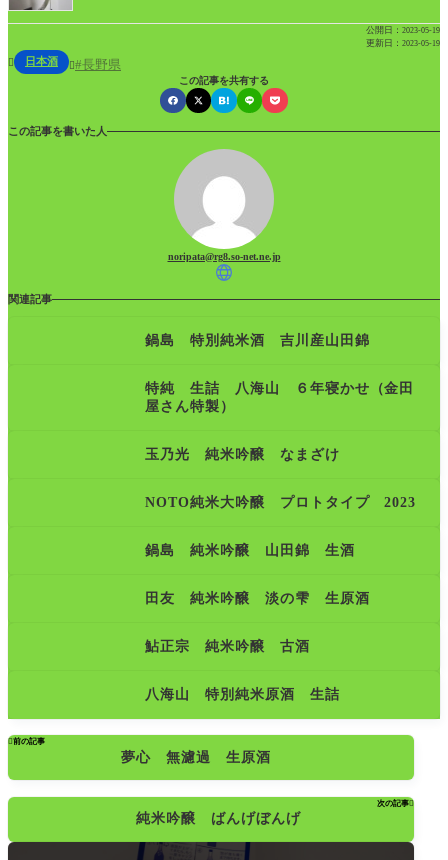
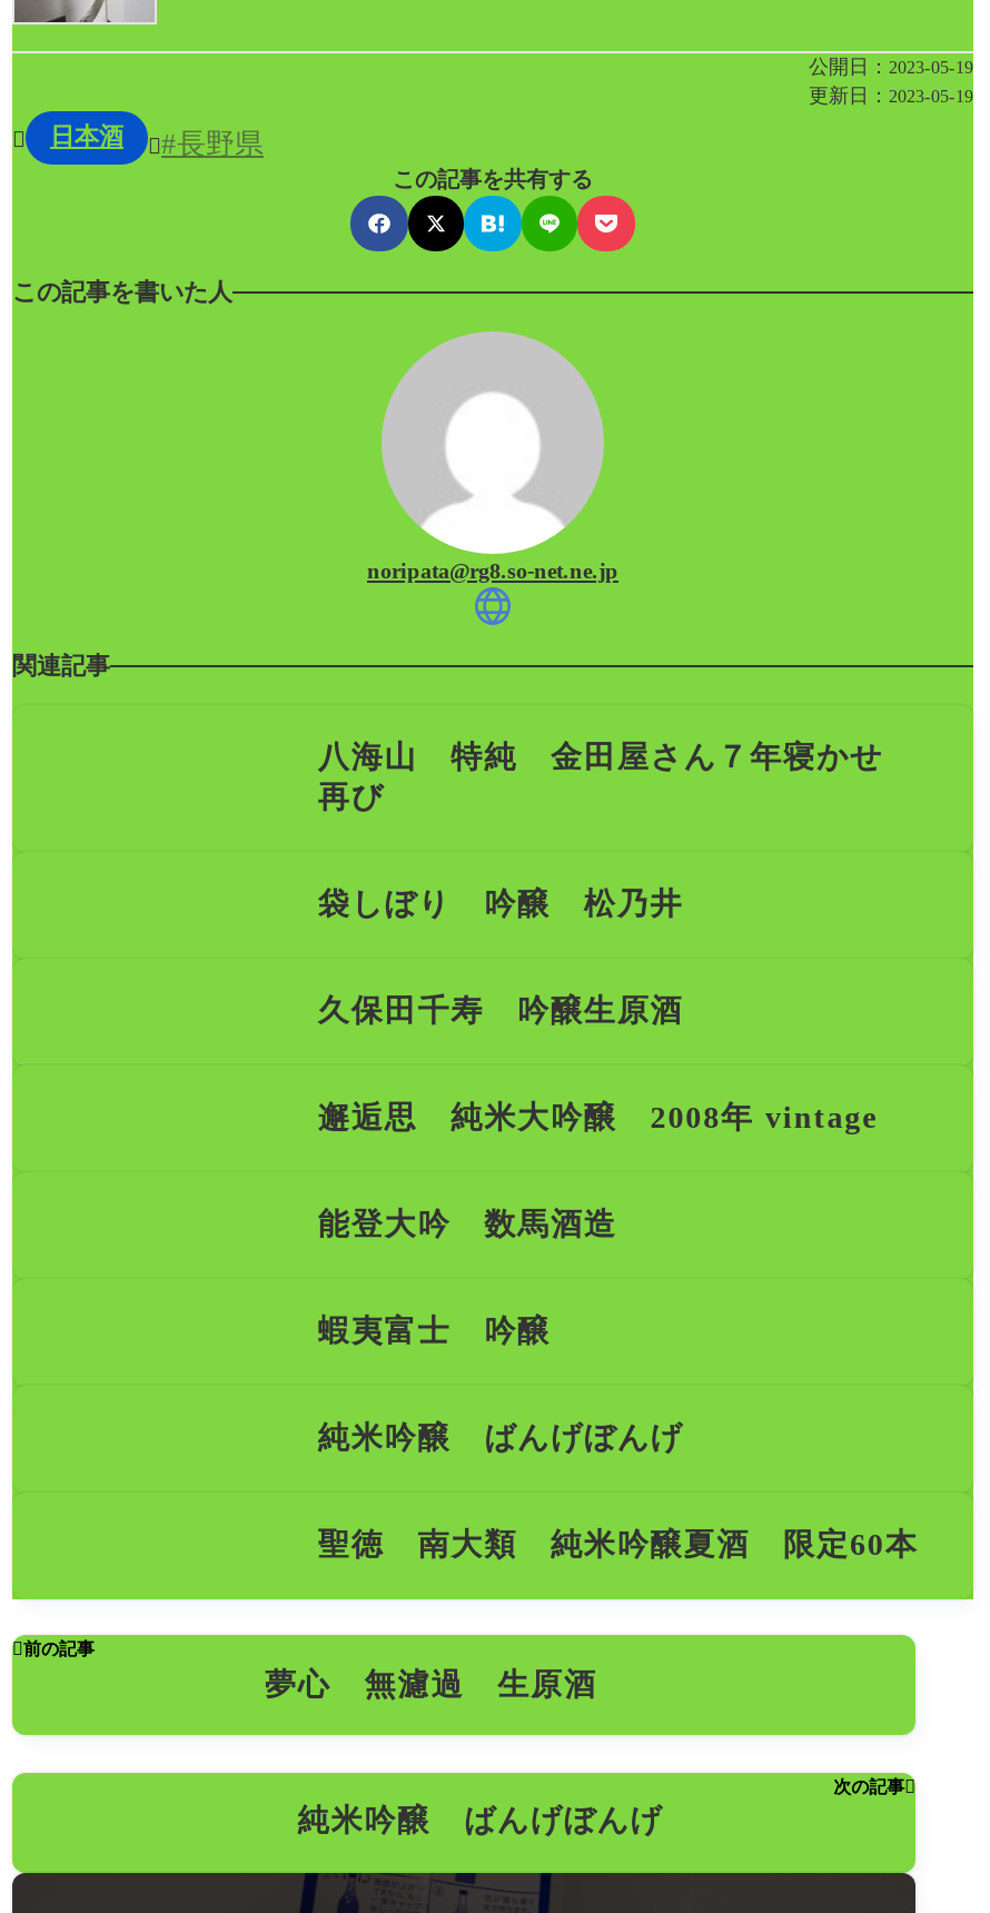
- 鍋島 特別純米酒 吉川産山田錦
+ 八海山 特純 金田屋さん７年寝かせ
+ 再び

- 特純 生詰 八海山 ６年寝かせ（金田
- 屋さん特製）
+ 袋しぼり 吟醸 松乃井

- 玉乃光 純米吟醸 なまざけ
+ 久保田千寿 吟醸生原酒

- NOTO純米大吟醸 プロトタイプ 2023
+ 邂逅思 純米大吟醸 2008年 vintage

- 鍋島 純米吟醸 山田錦 生酒
+ 能登大吟 数馬酒造

- 田友 純米吟醸 淡の雫 生原酒
+ 蝦夷富士 吟醸

- 鮎正宗 純米吟醸 古酒
+ 純米吟醸 ばんげぼんげ

- 八海山 特別純米原酒 生詰
+ 聖徳 南大類 純米吟醸夏酒 限定60本
